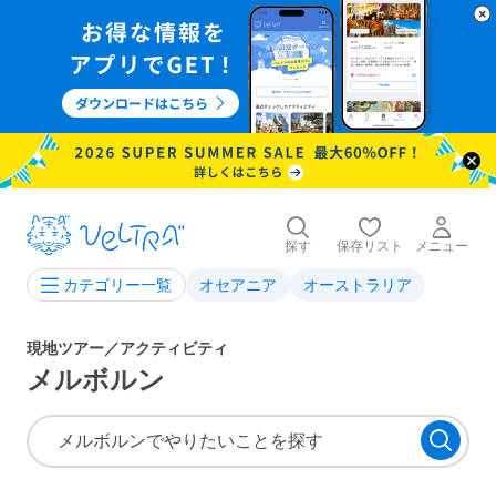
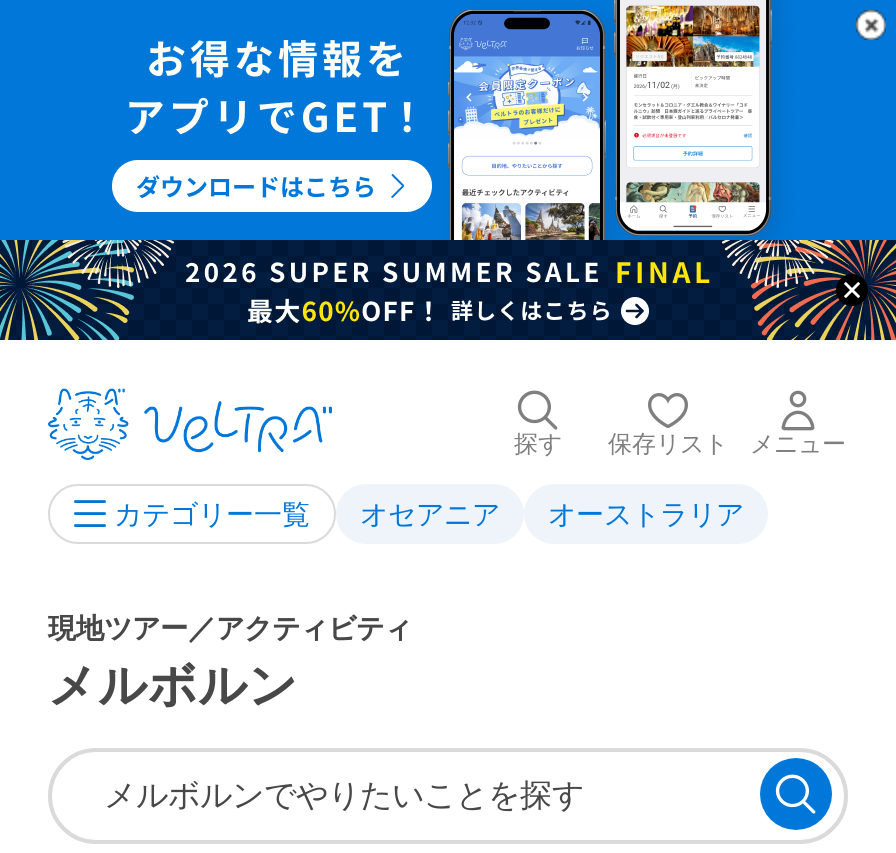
- [image]
+ [image]
